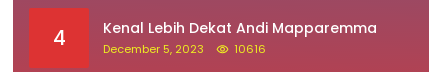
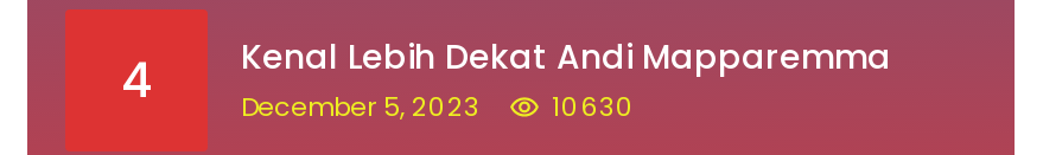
- December 5, 2023 10616
+ December 5, 2023 10630
